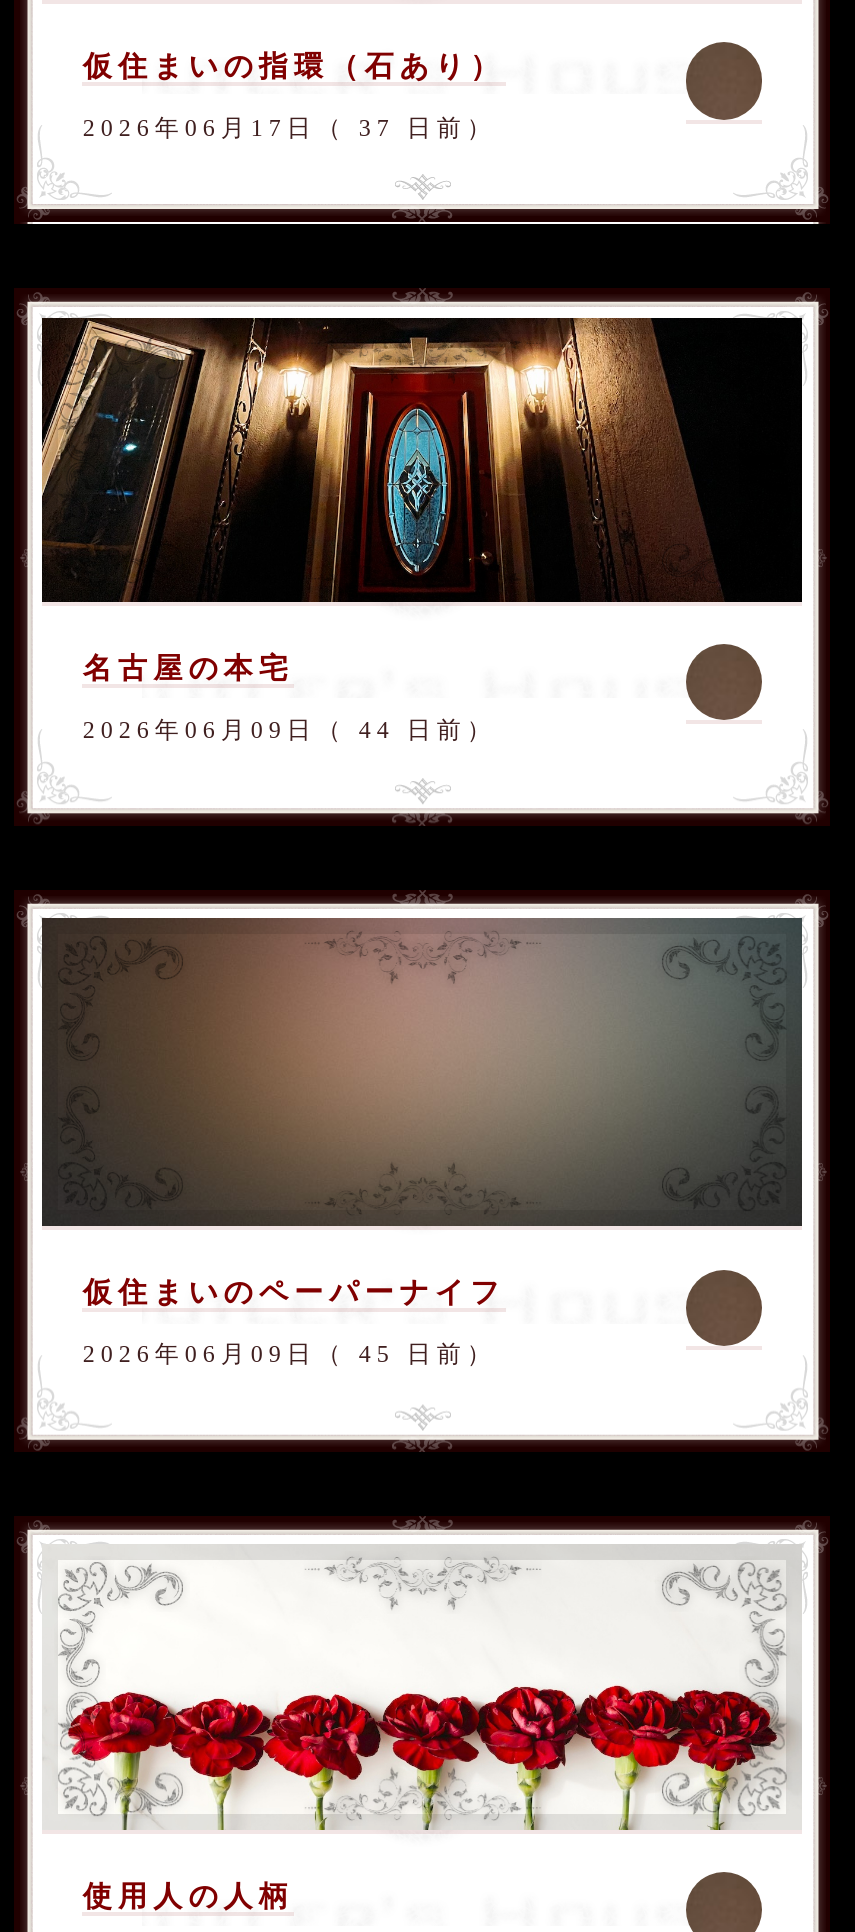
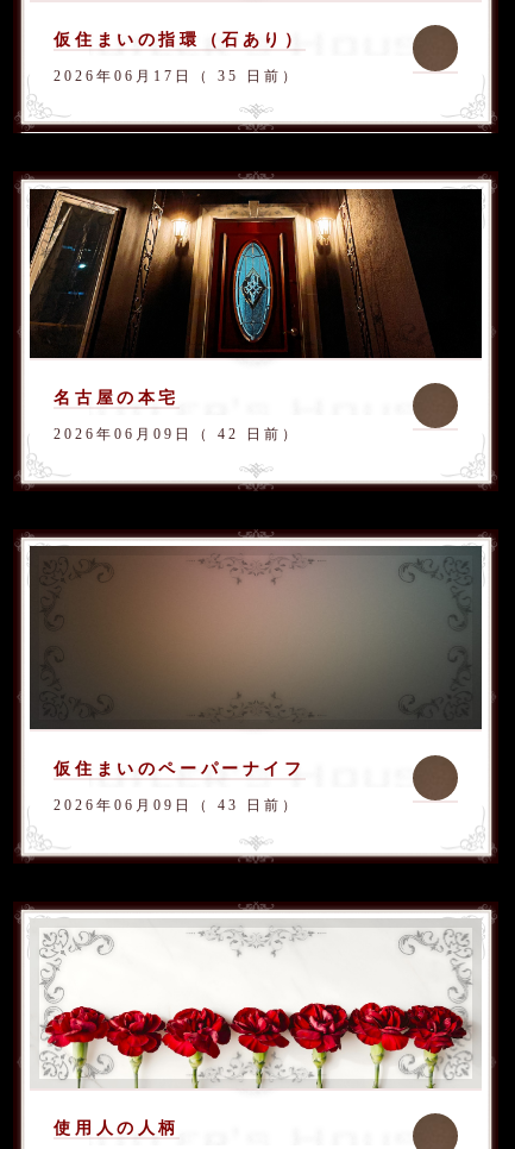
- 2026年06月17日（ 37 日前）
+ 2026年06月17日（ 35 日前）

- 2026年06月09日（ 44 日前）
+ 2026年06月09日（ 42 日前）

- 2026年06月09日（ 45 日前）
+ 2026年06月09日（ 43 日前）
